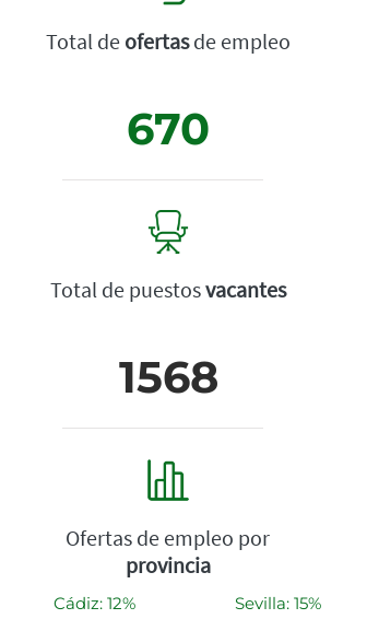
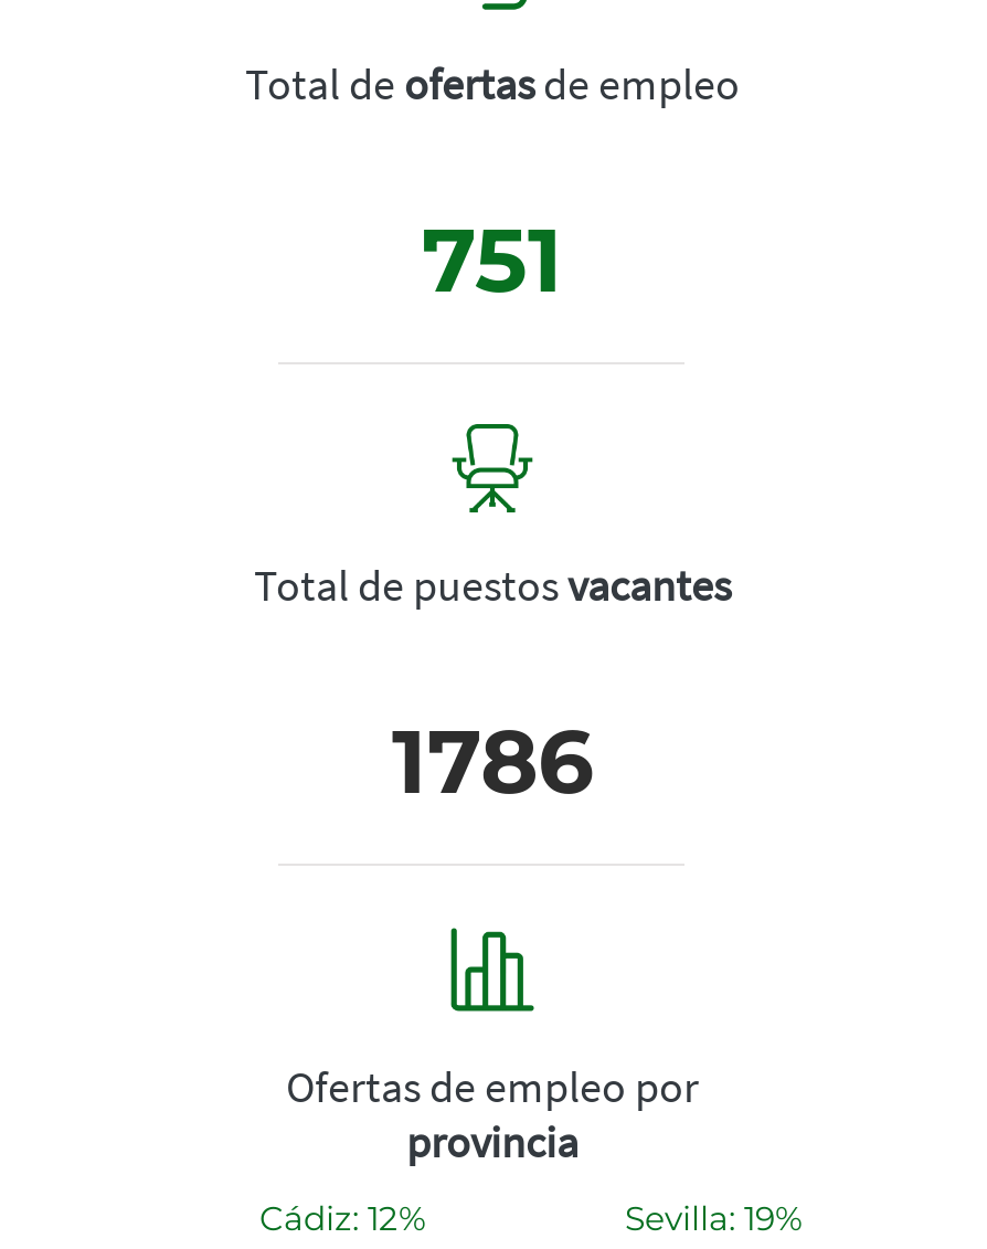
- 670
+ 751

- 1568
+ 1786

- Sevilla: 15%
+ Sevilla: 19%
